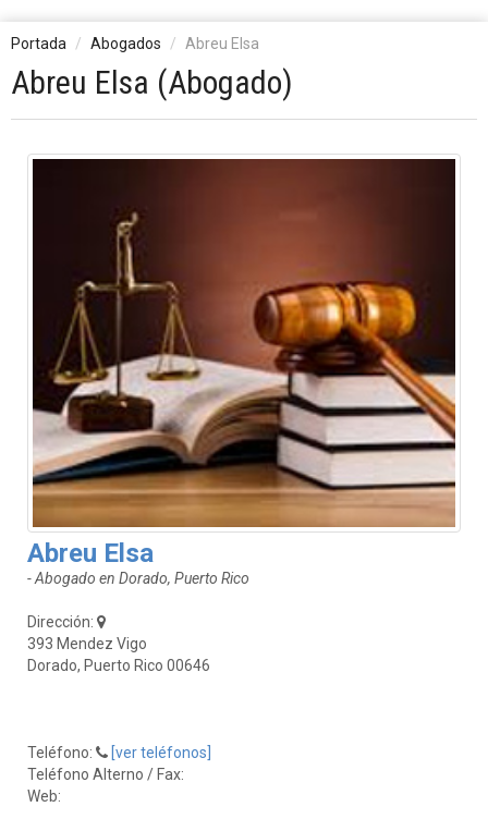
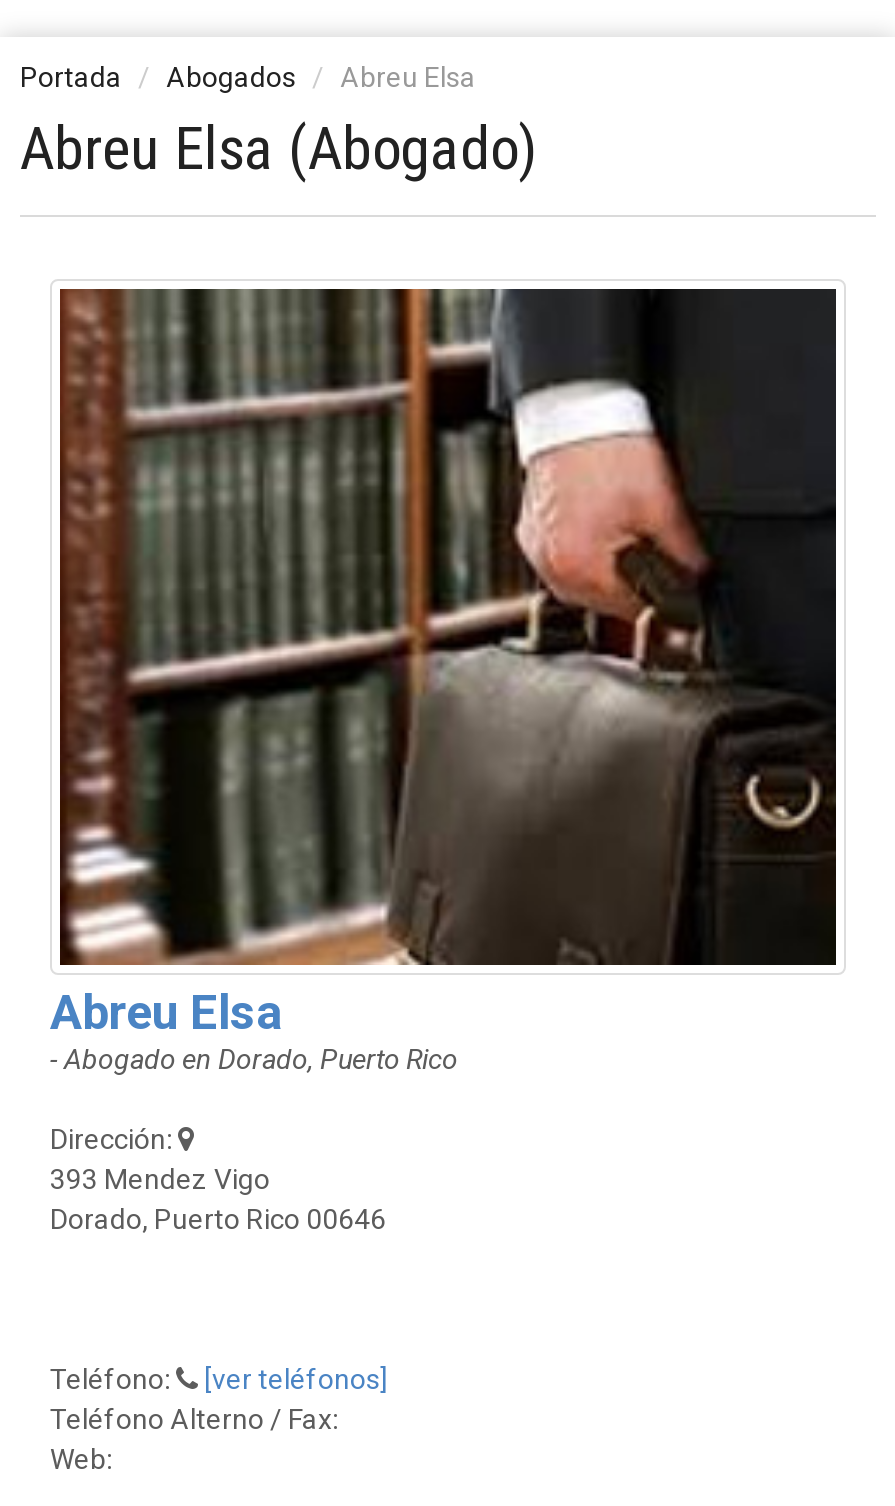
- [image]
+ [image]
